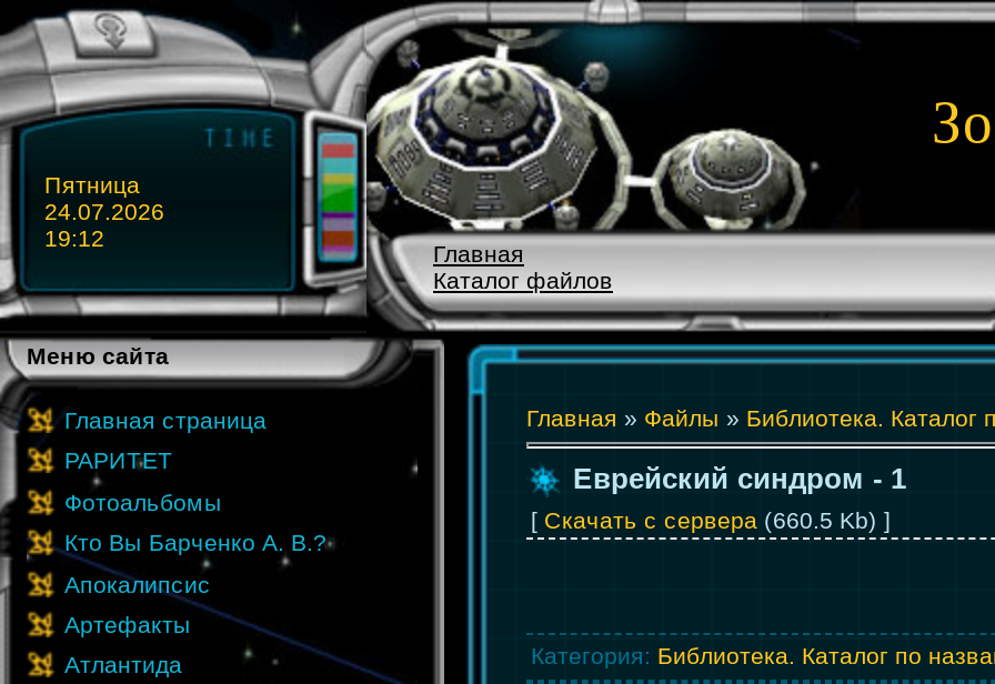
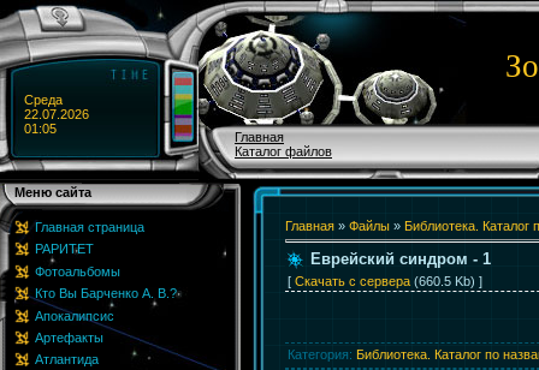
- Пятница
- 24.07.2026
- 19:12
+ Среда
+ 22.07.2026
+ 01:05
